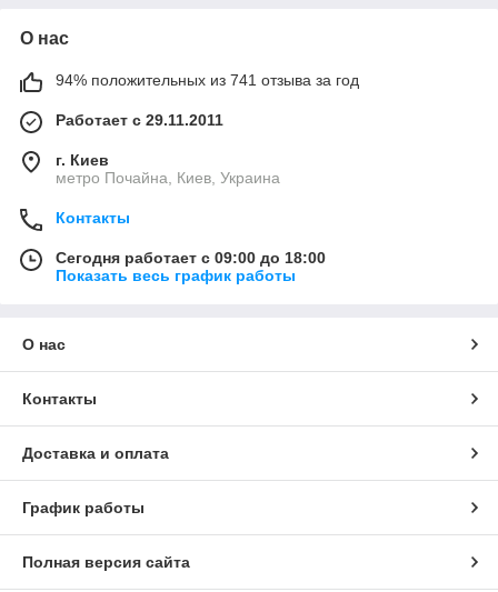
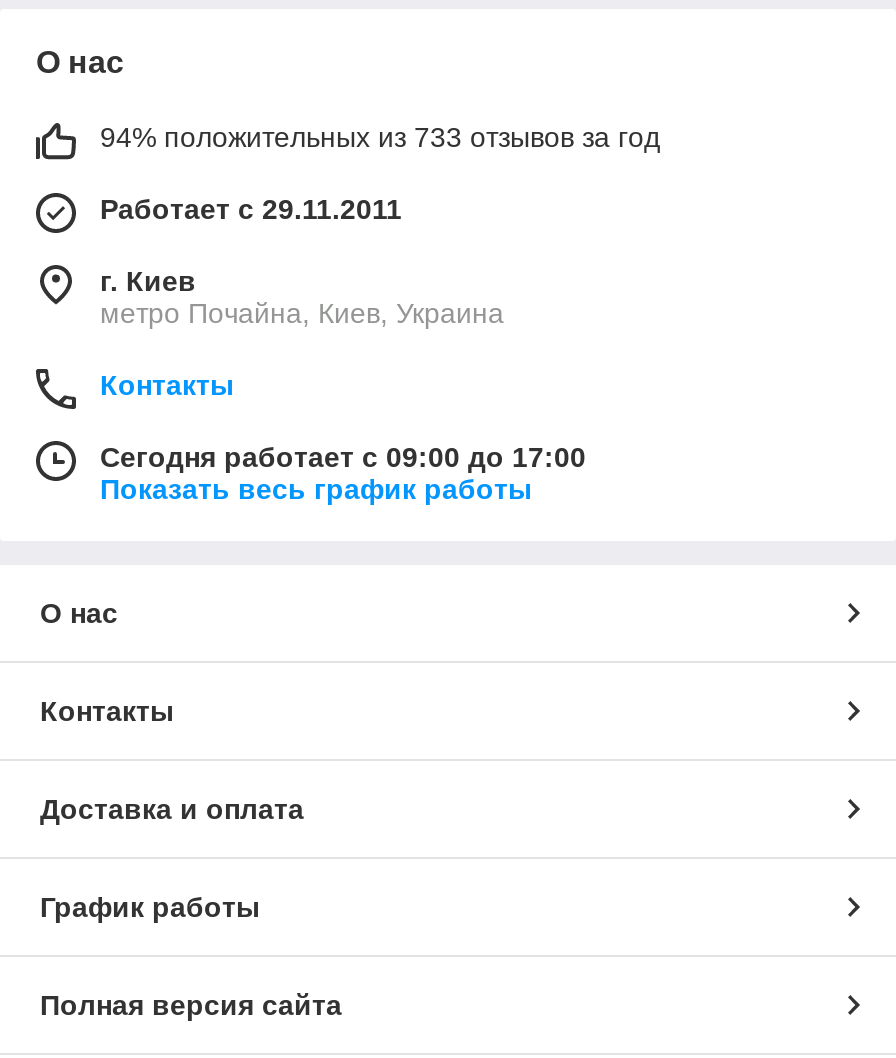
- 94% положительных из 741 отзыва за год
+ 94% положительных из 733 отзывов за год

- Сегодня работает с 09:00 до 18:00
+ Сегодня работает с 09:00 до 17:00
